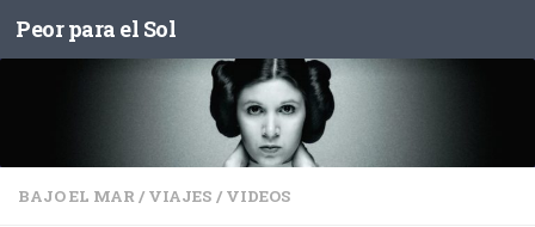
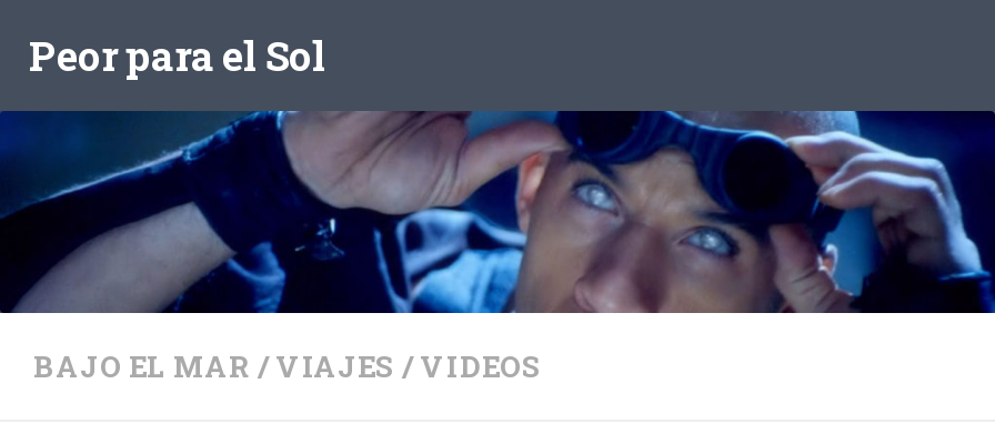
- [image]
+ [image]
